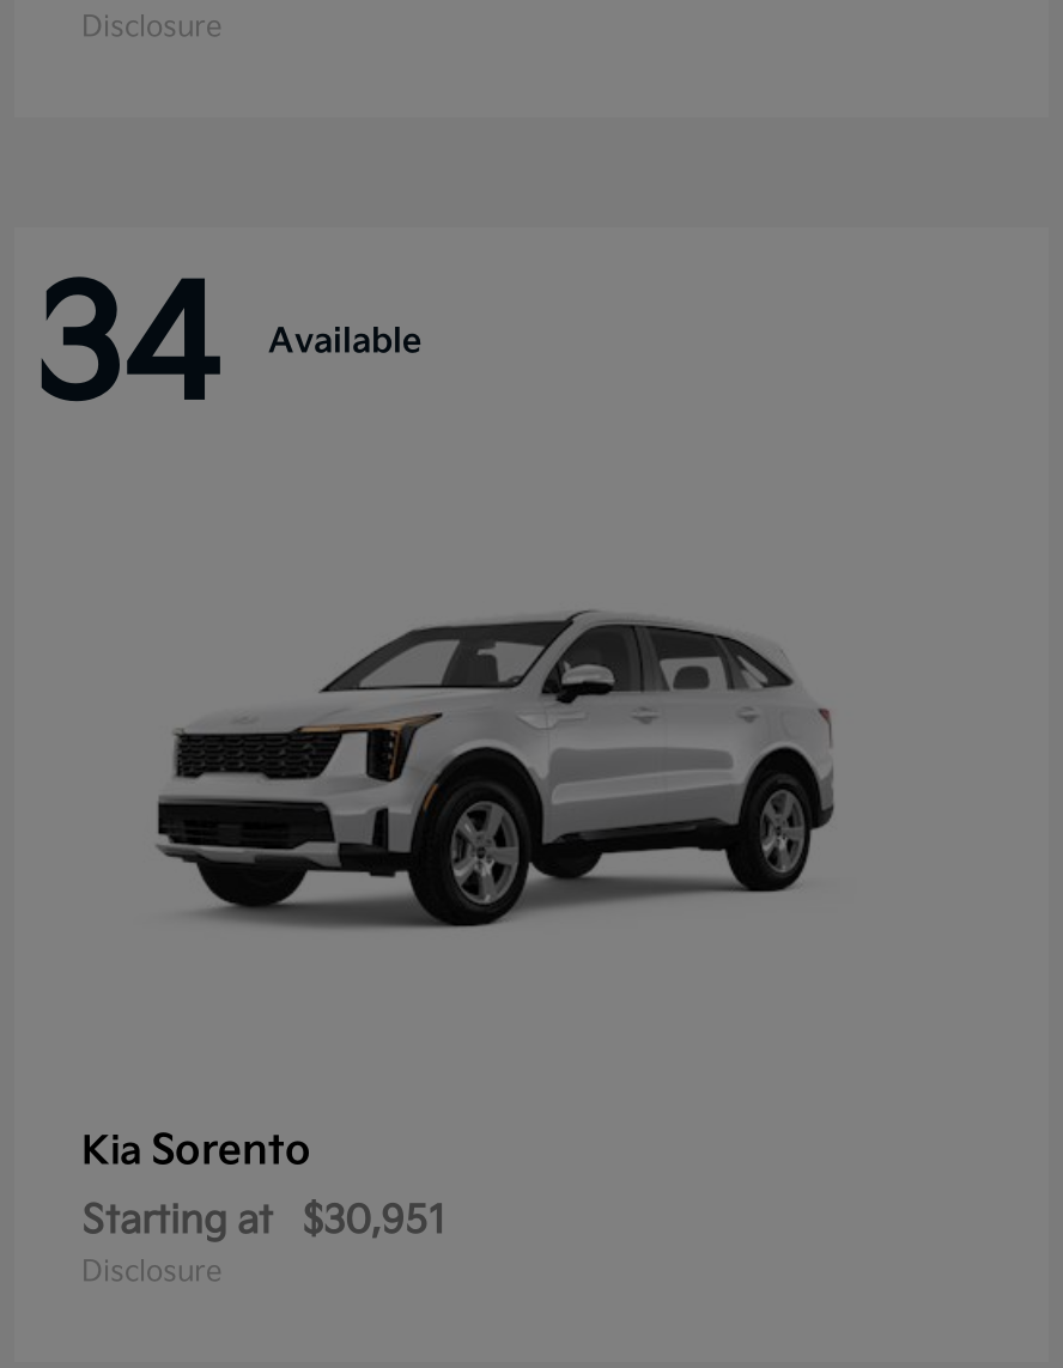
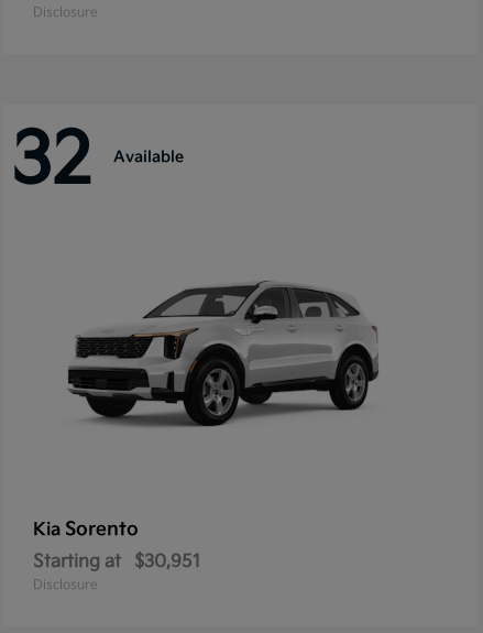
- 34 Available
+ 32 Available
